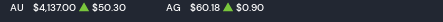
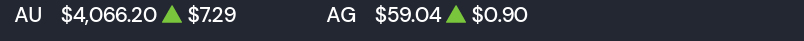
- $4,137.00
+ $4,066.20

- $50.30
+ $7.29

- AG $60.18 $0.90
+ AG $59.04 $0.90
